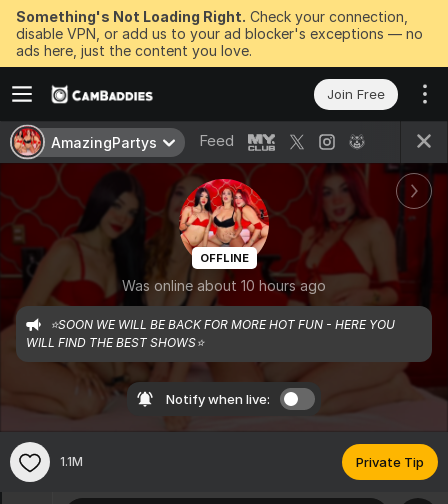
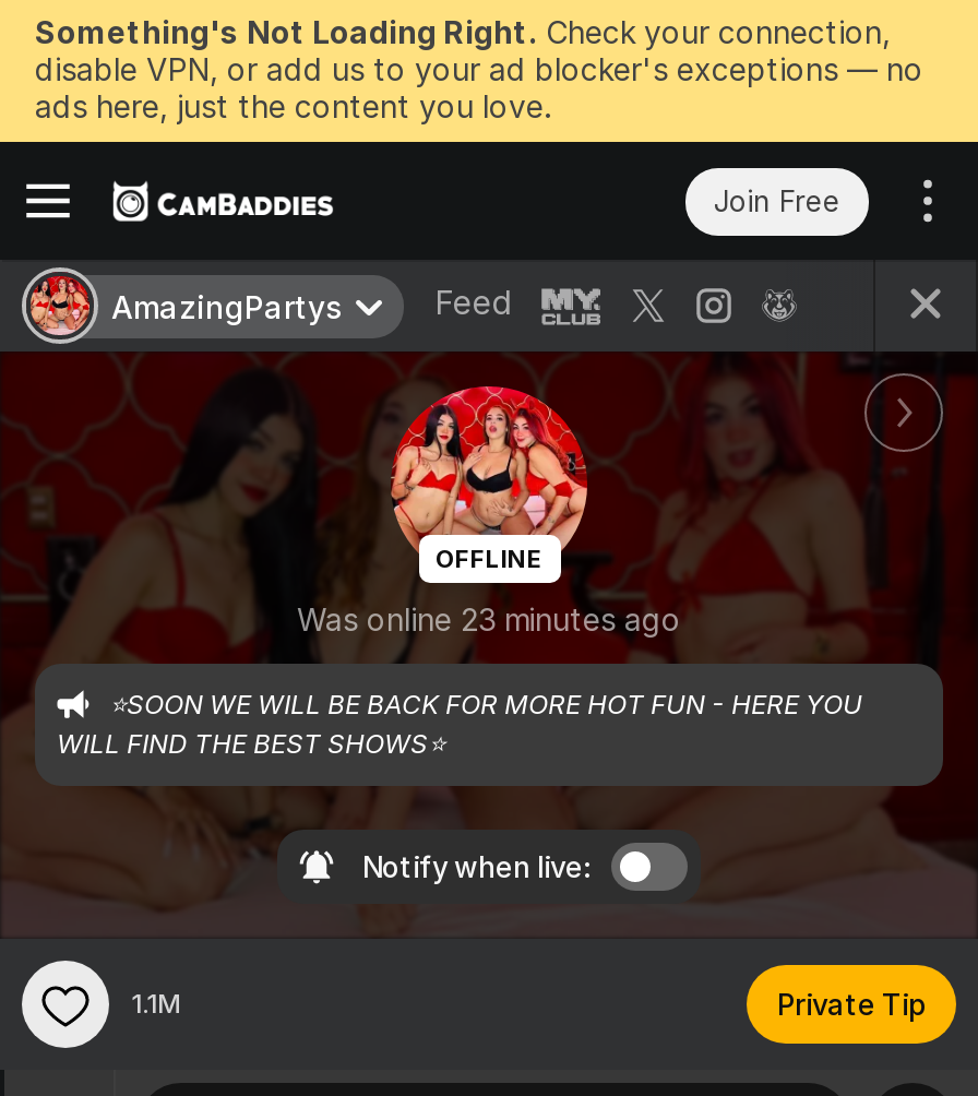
- Was online about 10 hours ago
+ Was online 23 minutes ago
